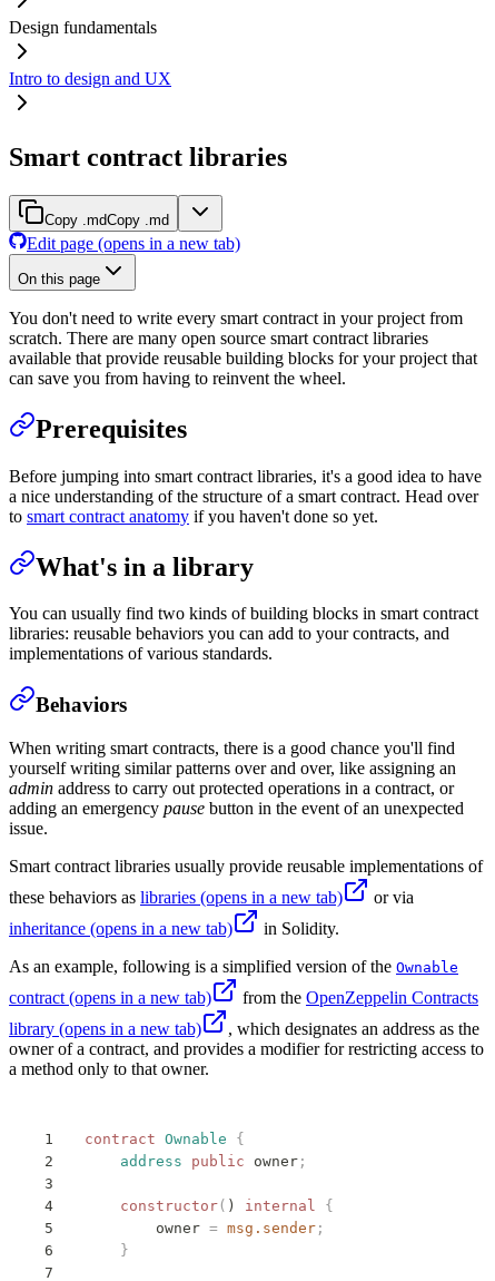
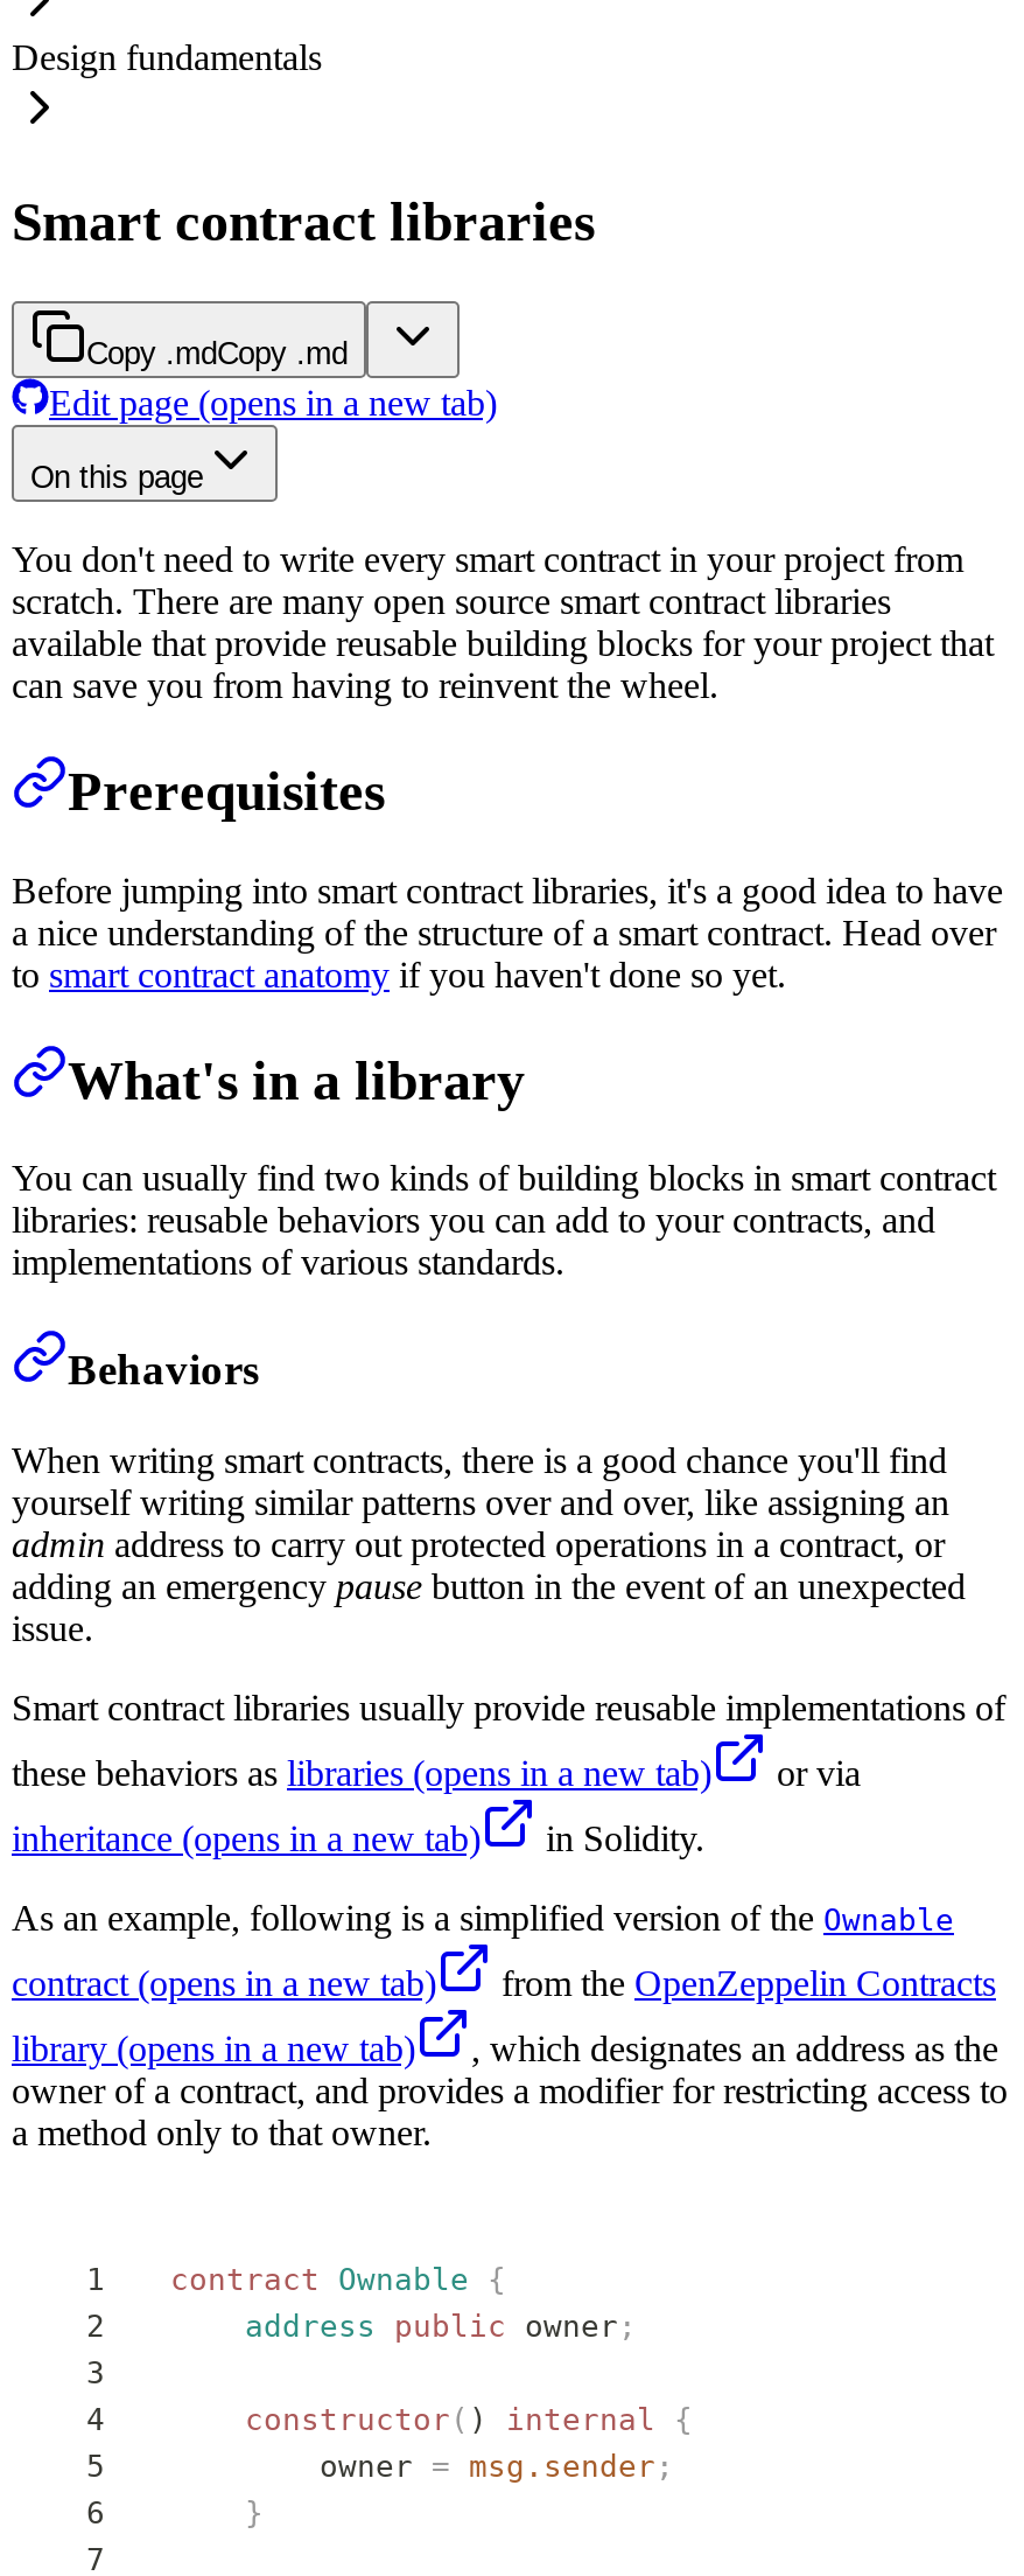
- Intro to design and UX
